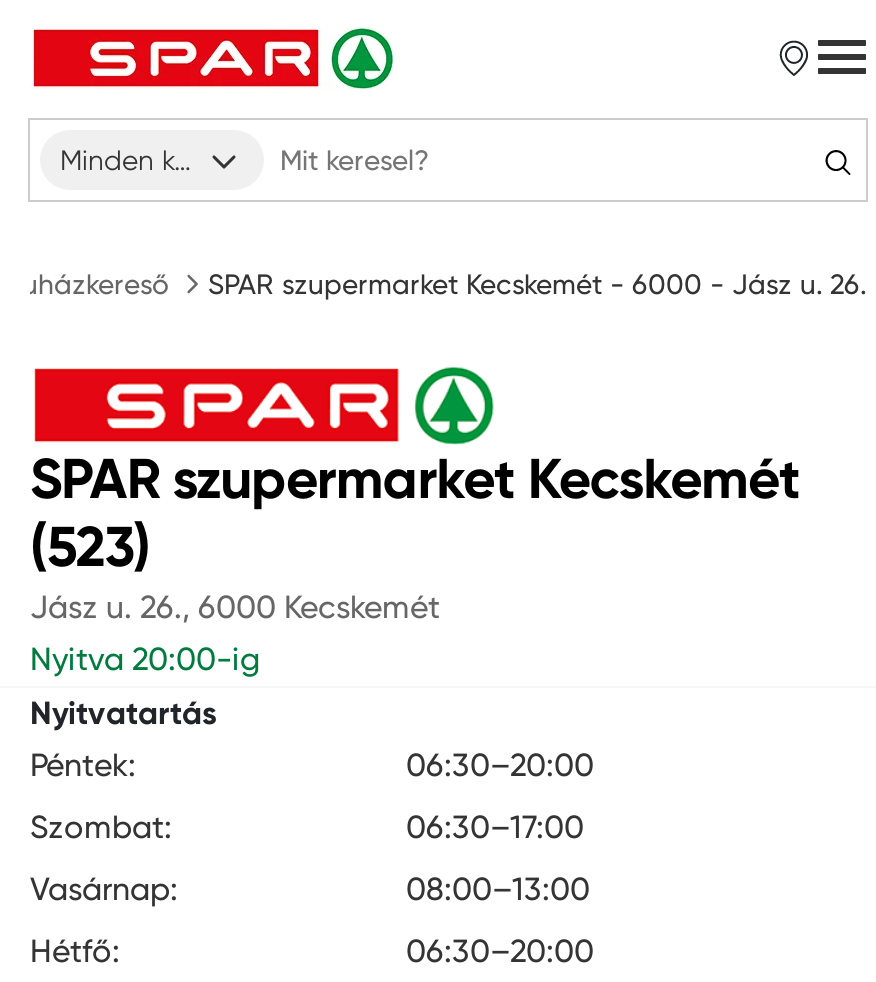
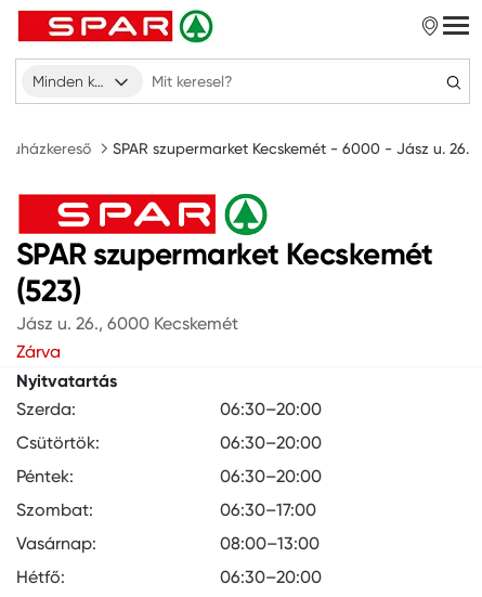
- Nyitva 20:00-ig
+ Zárva

+ Szerda:
+ 06:30–20:00
+ Csütörtök:
+ 06:30–20:00
